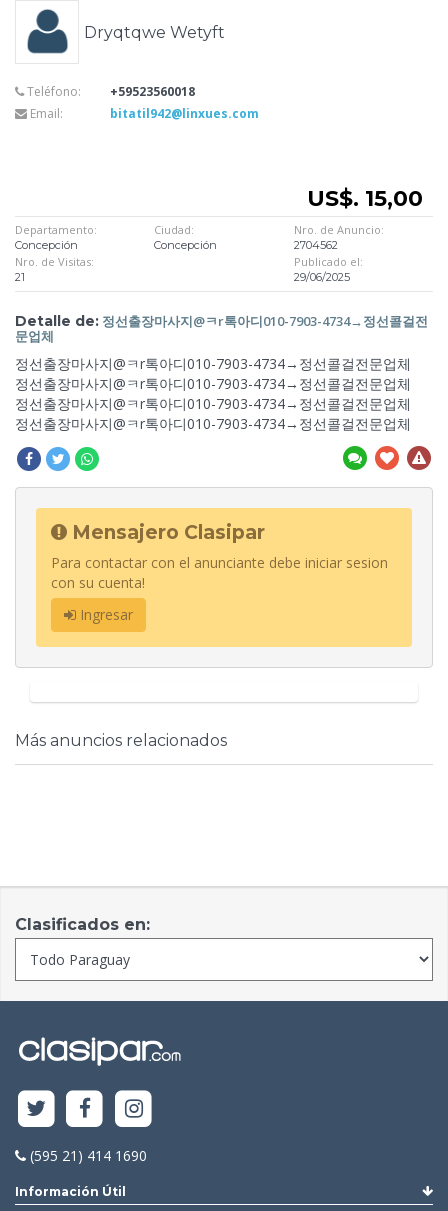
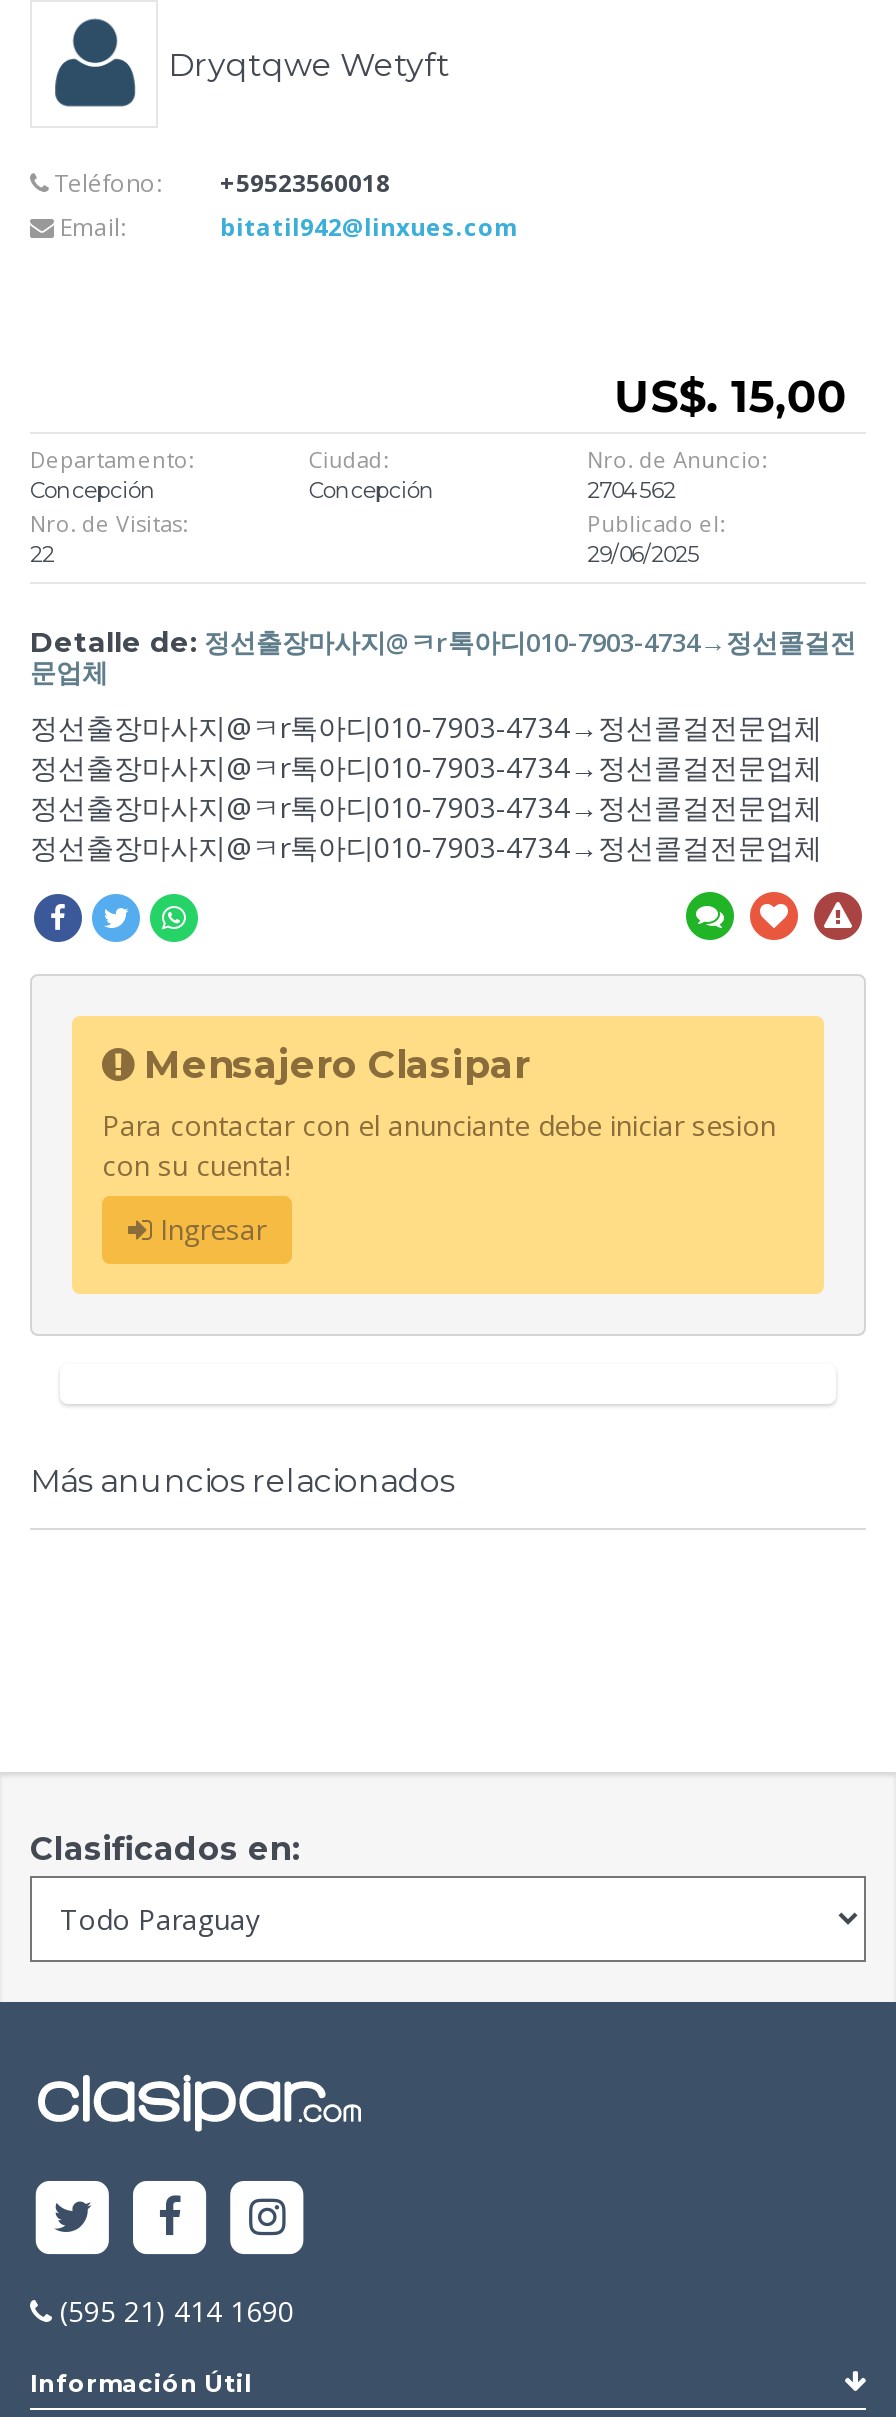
- 21
+ 22
